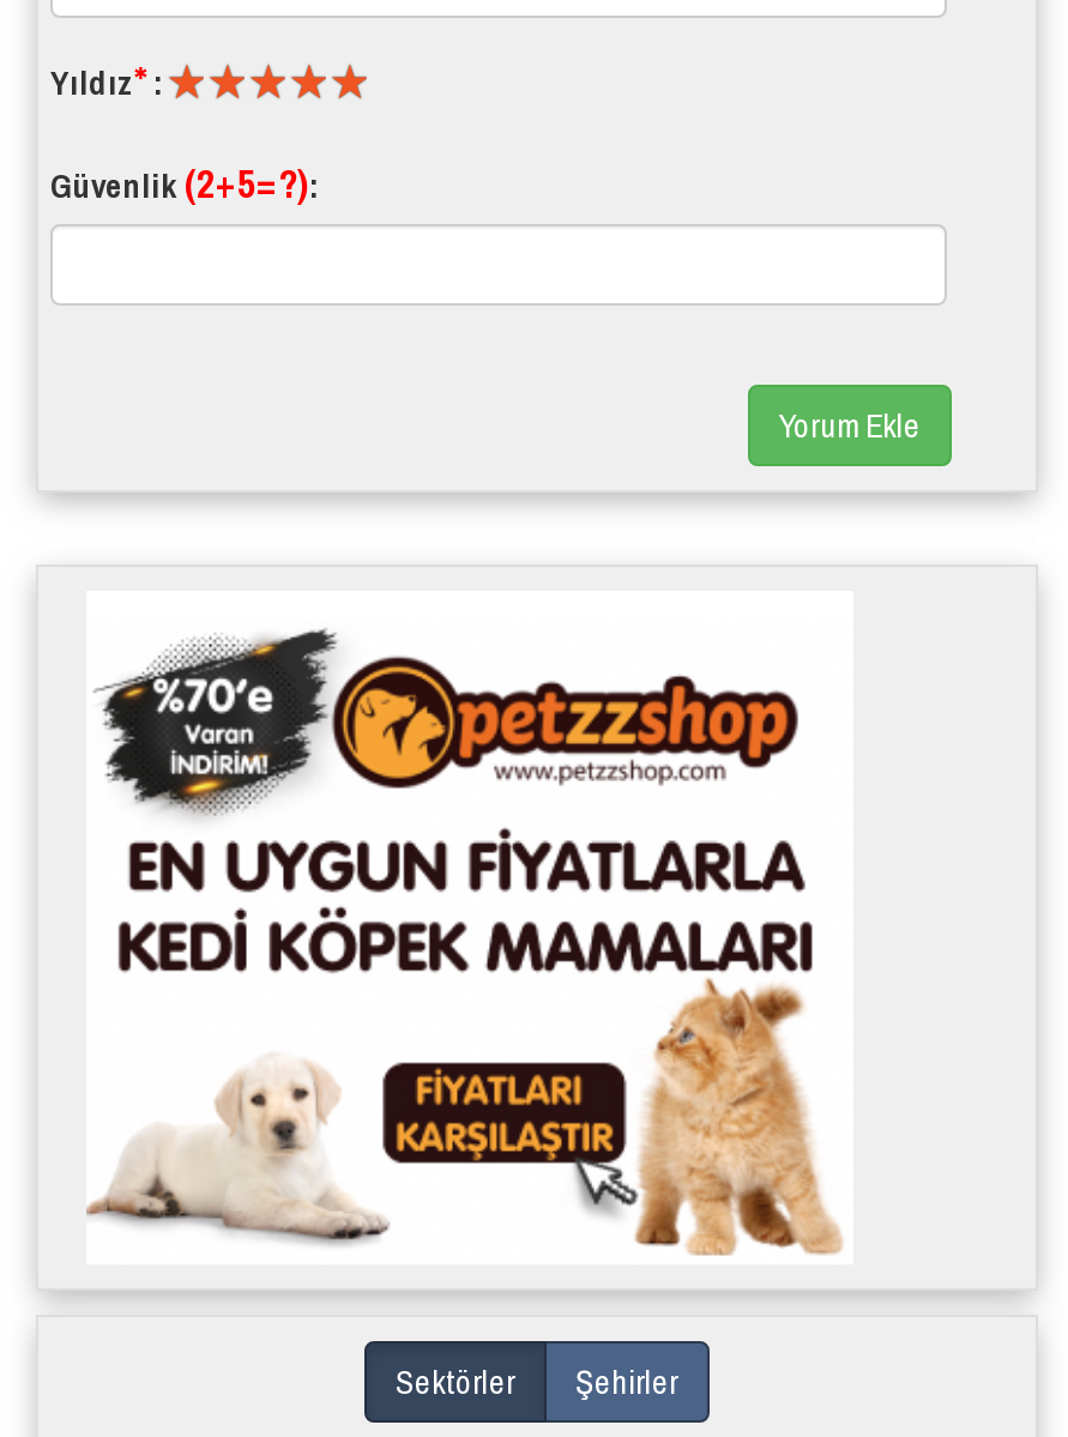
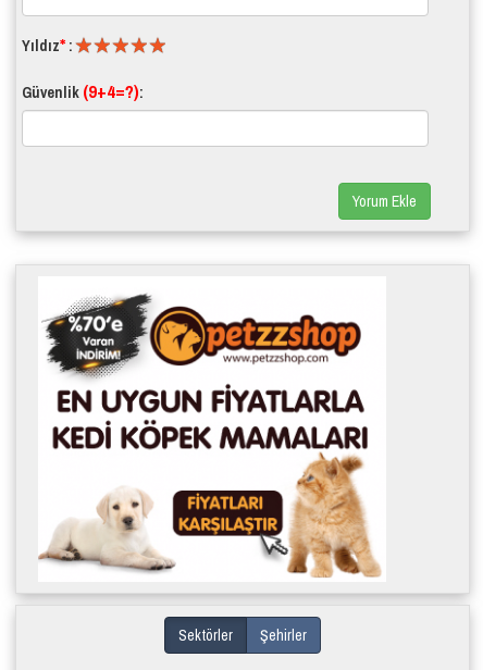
- Güvenlik (2+5=?):
+ Güvenlik (9+4=?):
